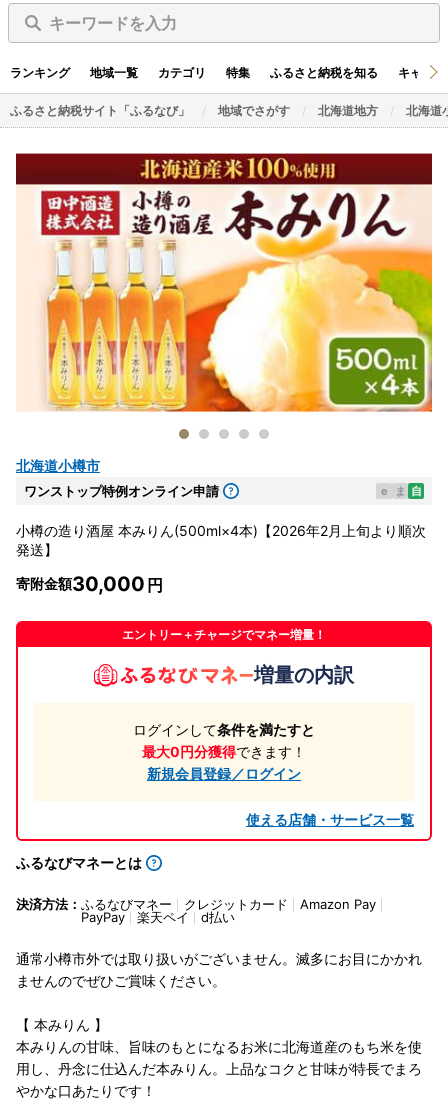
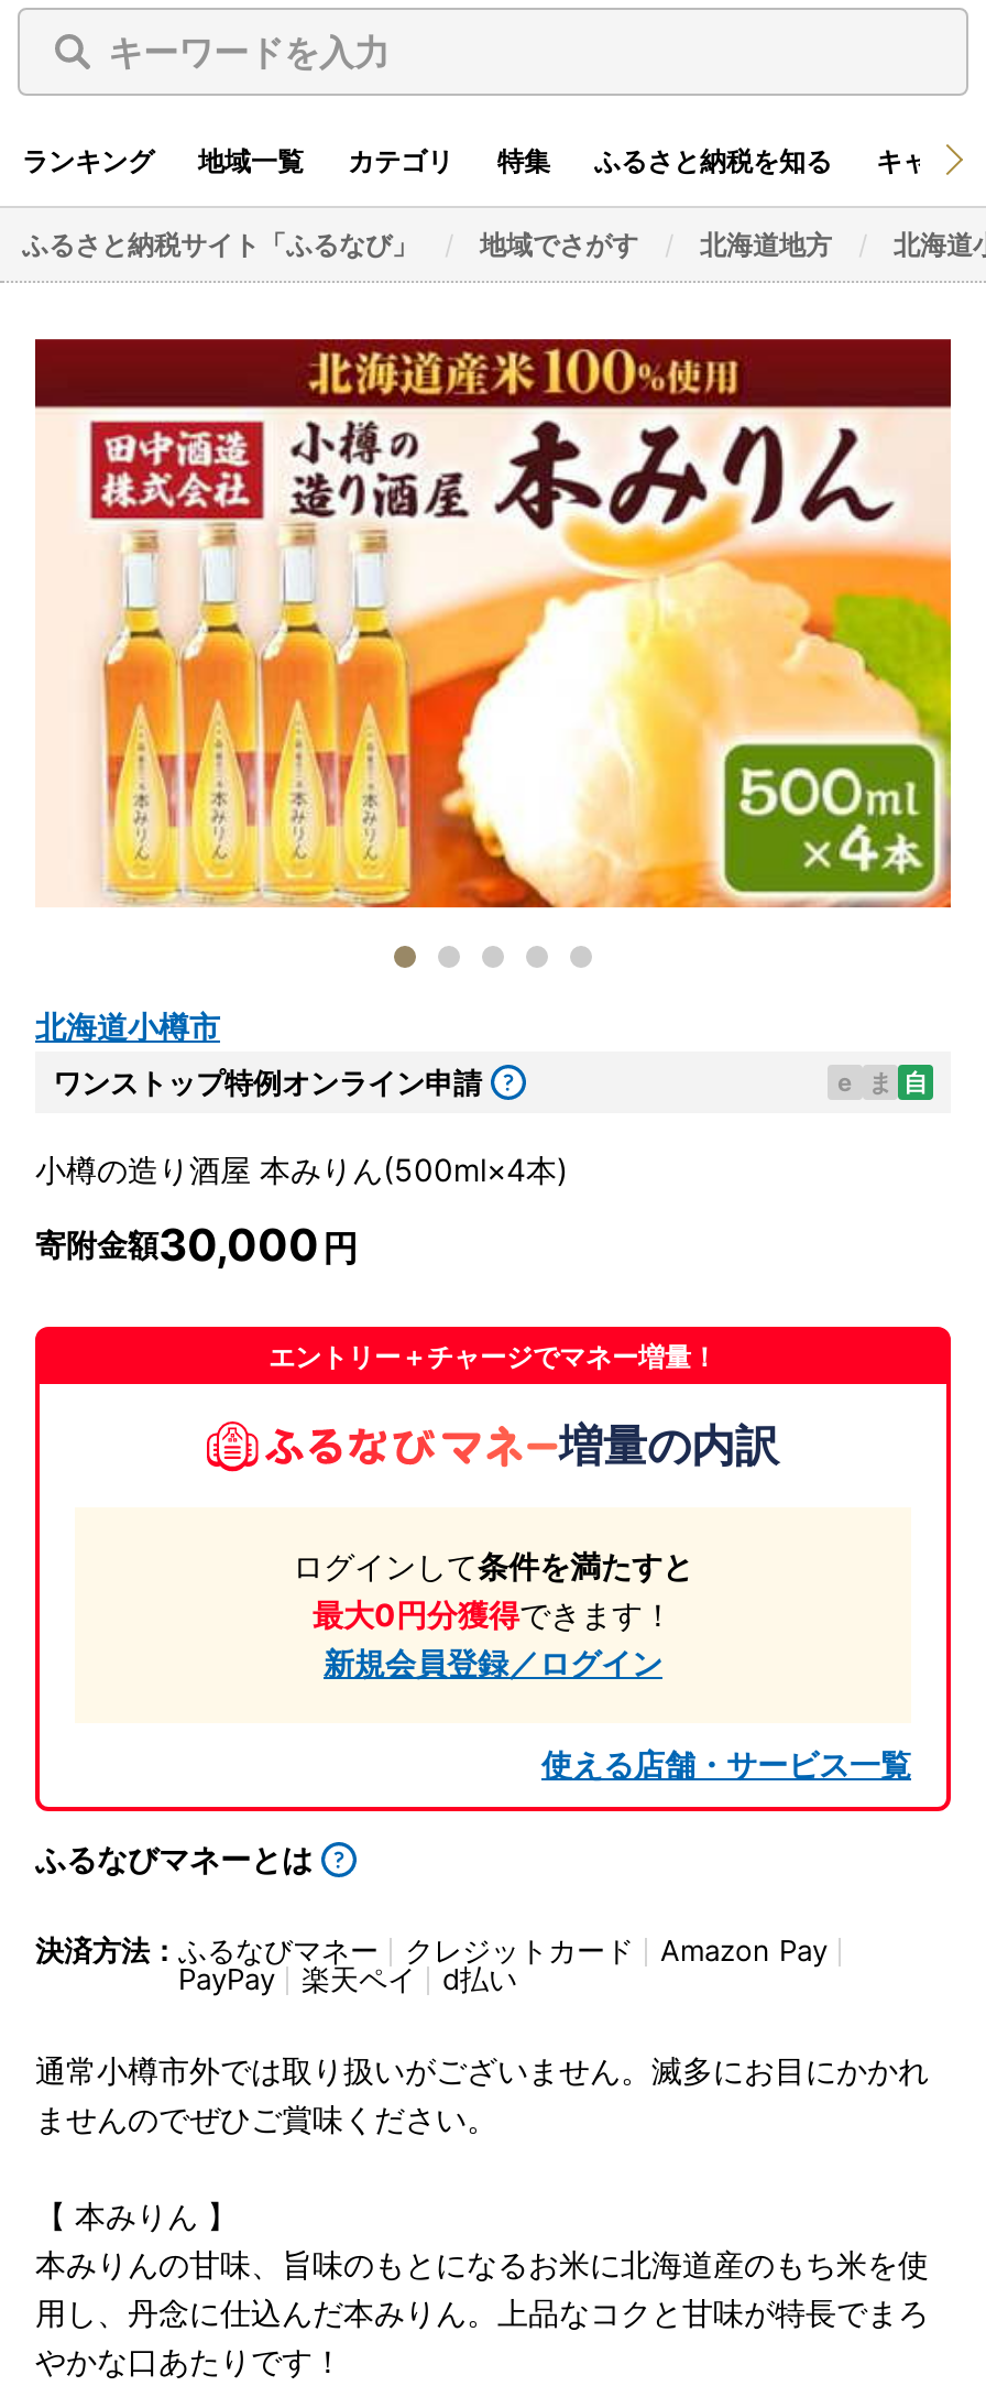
- 小樽の造り酒屋 本みりん(500ml×4本)【2026年2月上旬より順次
- 発送】
+ 小樽の造り酒屋 本みりん(500ml×4本)
